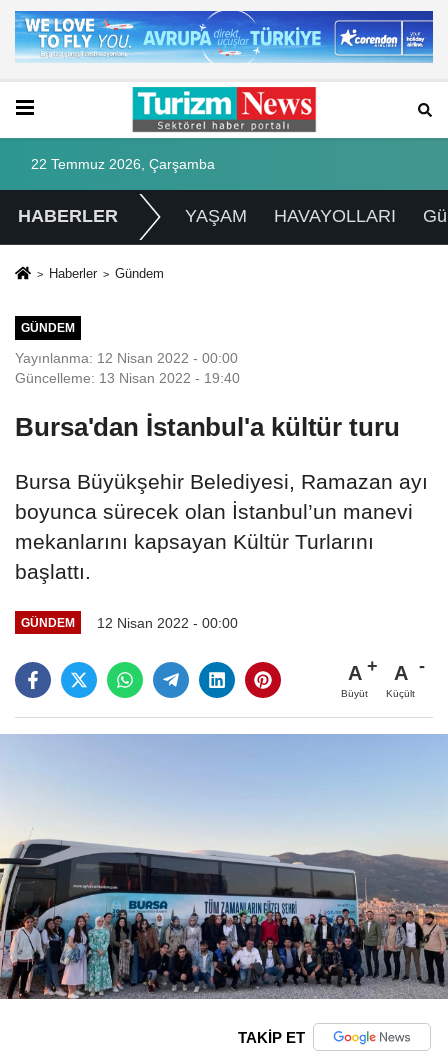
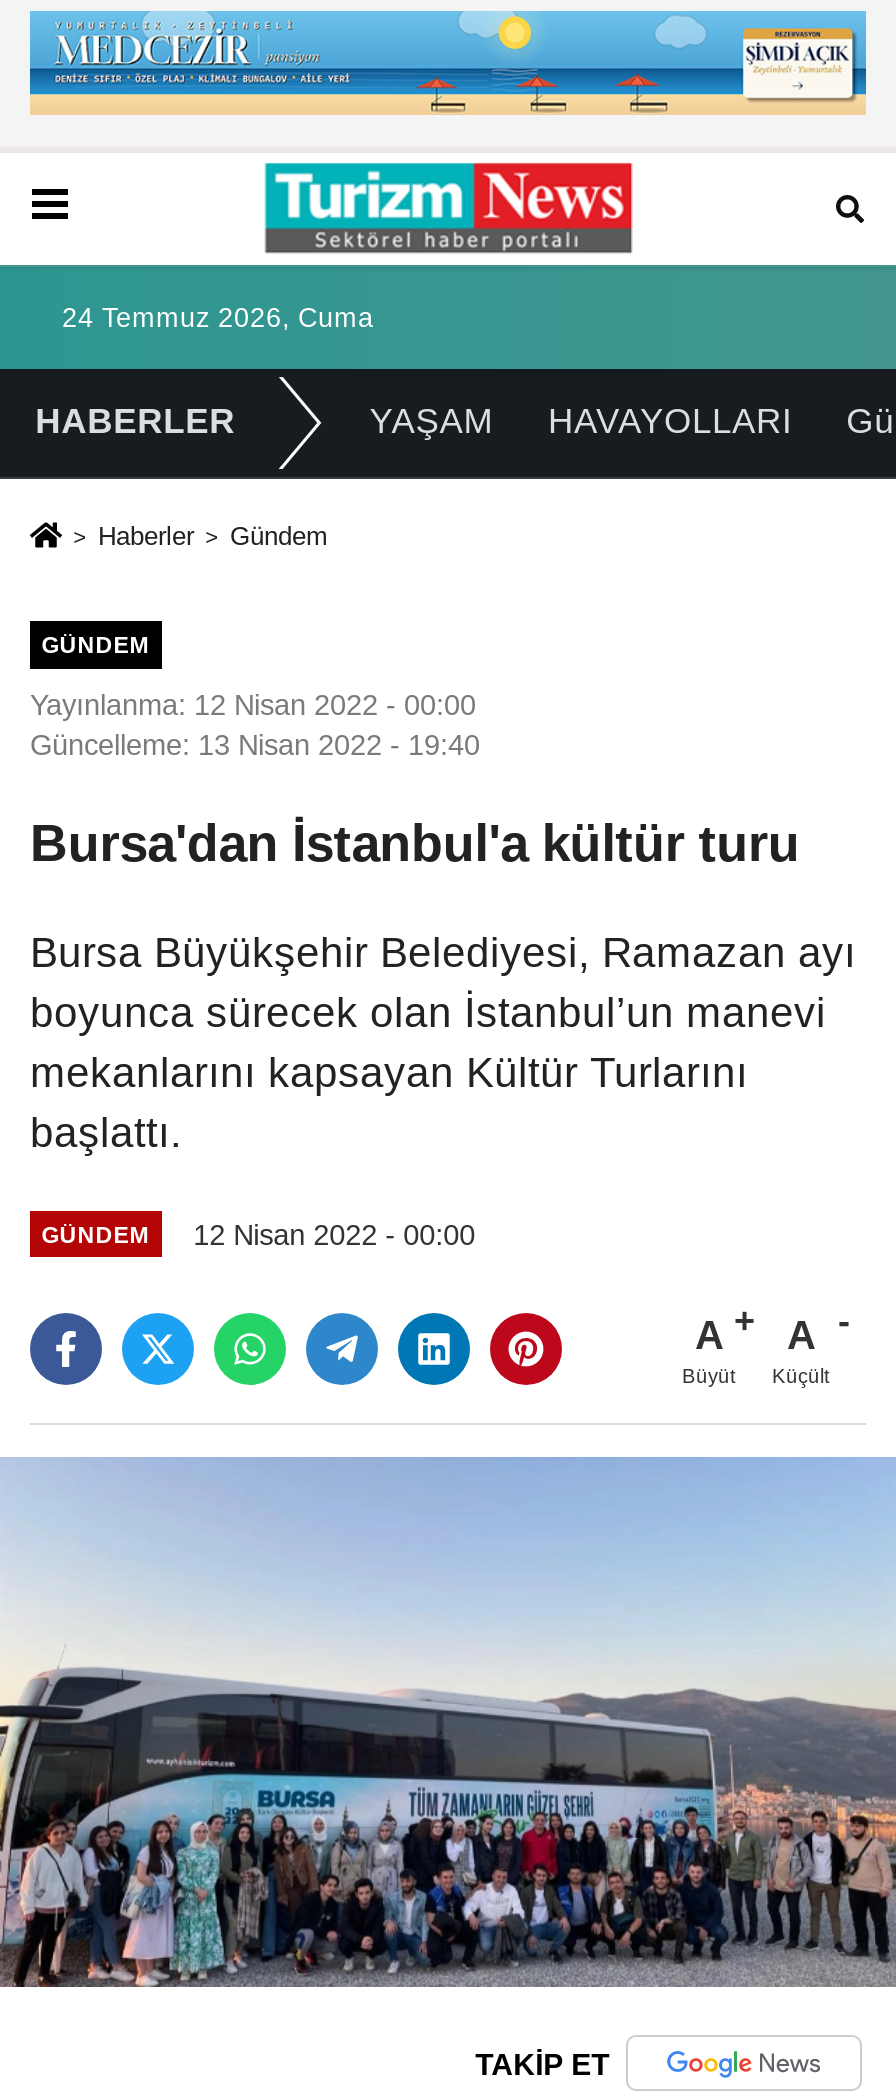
- [image]
+ [image]

- 22 Temmuz 2026, Çarşamba
+ 24 Temmuz 2026, Cuma
